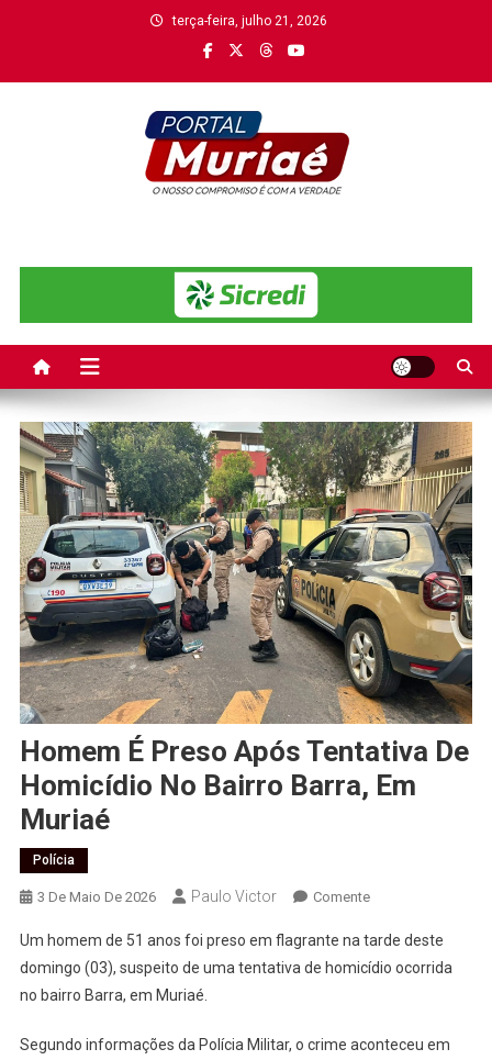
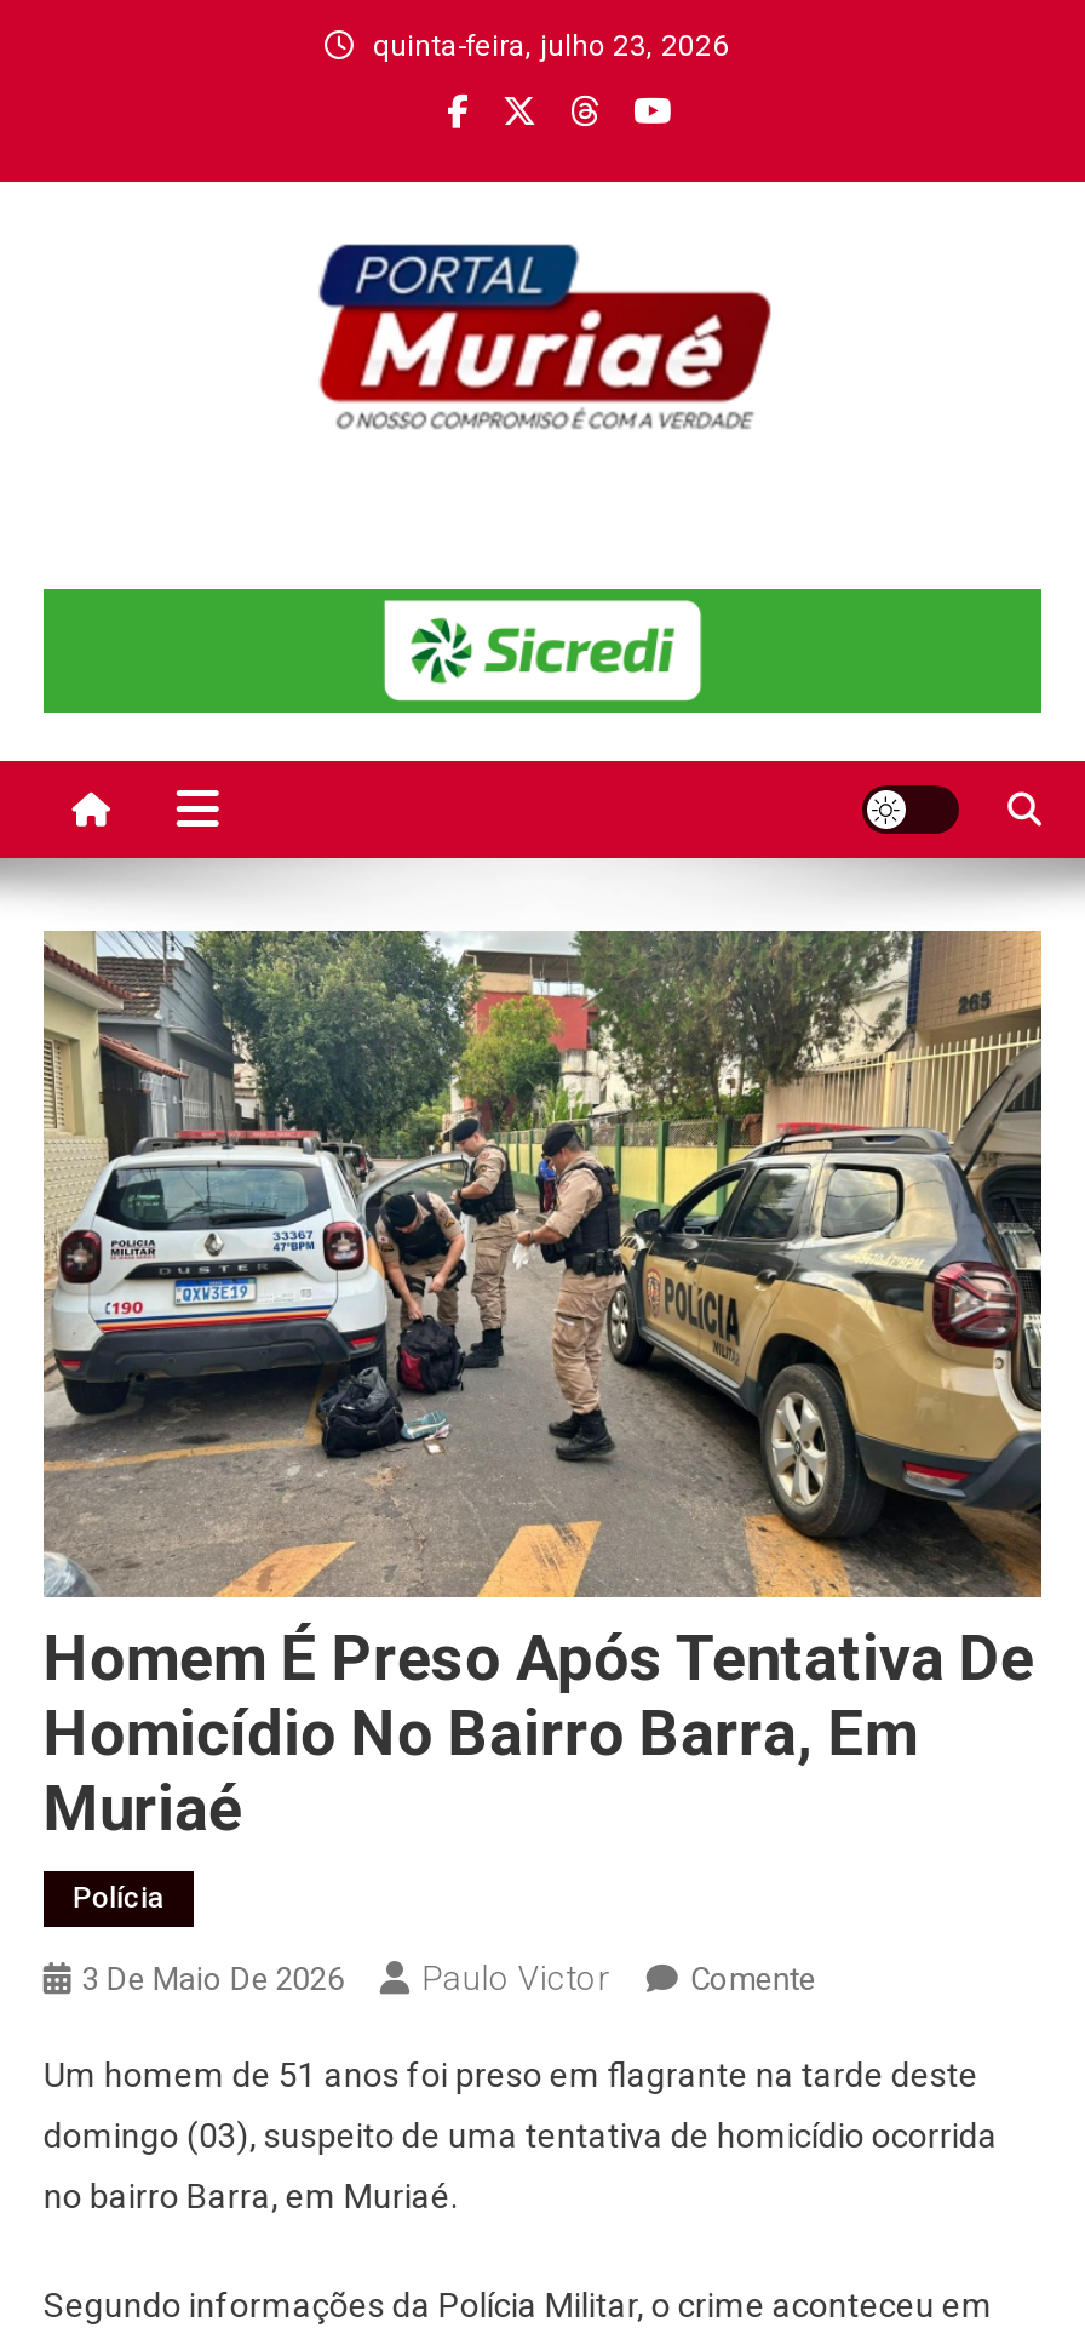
- terça-feira, julho 21, 2026
+ quinta-feira, julho 23, 2026
